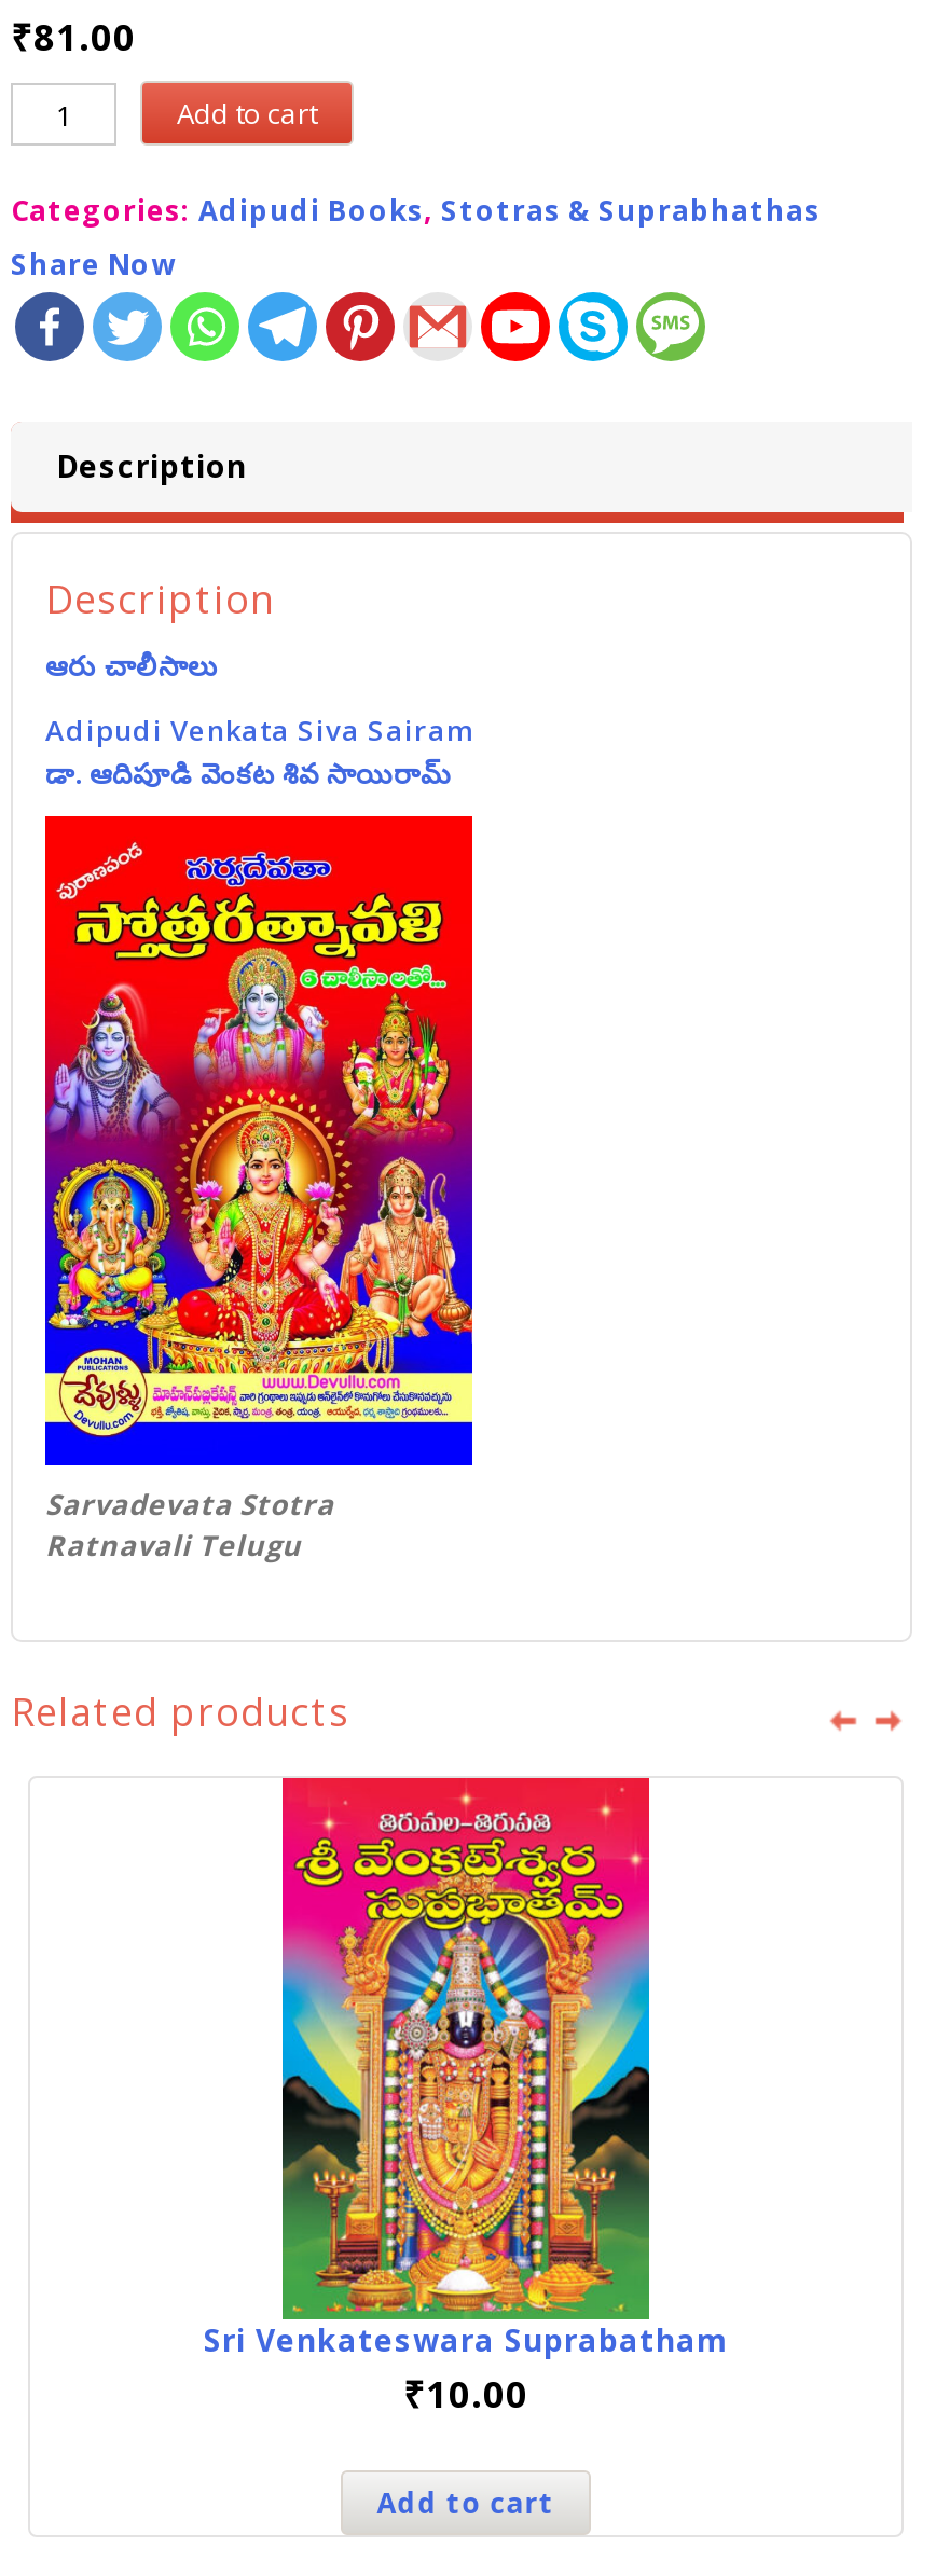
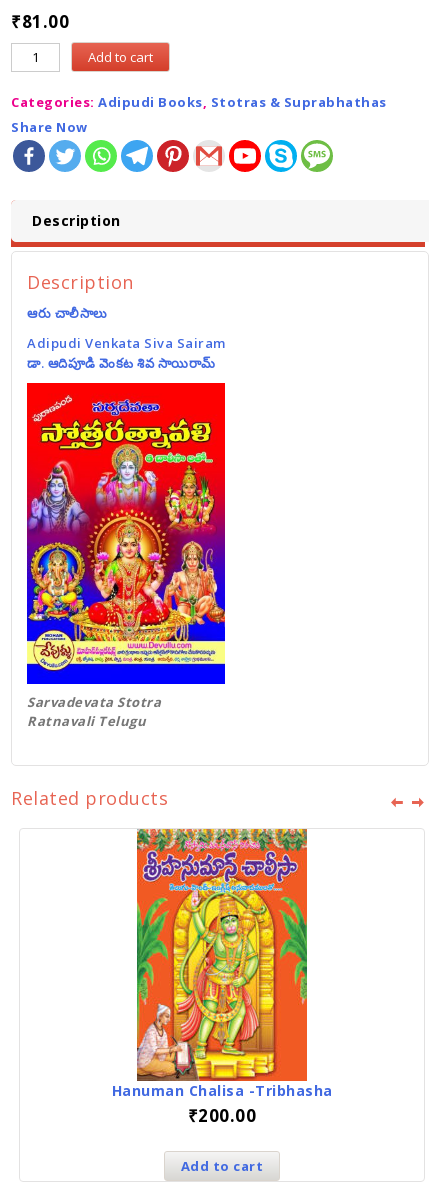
- [image]
- Sri Venkateswara Suprabatham
- ₹10.00
+ [image]
+ Hanuman Chalisa -Tribhasha
+ ₹200.00
